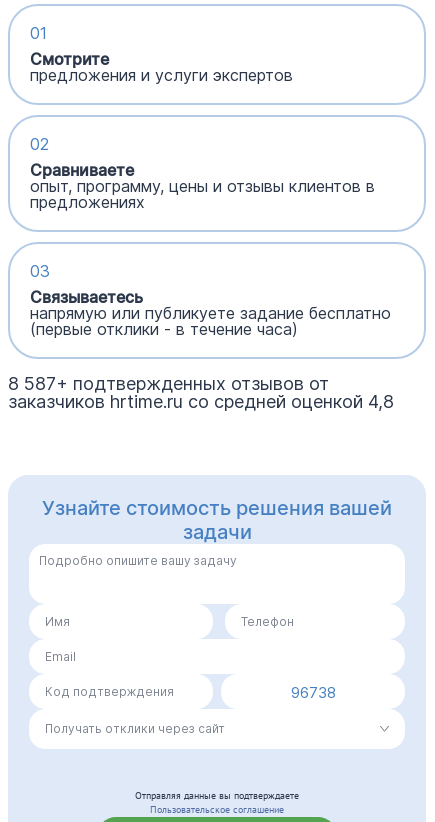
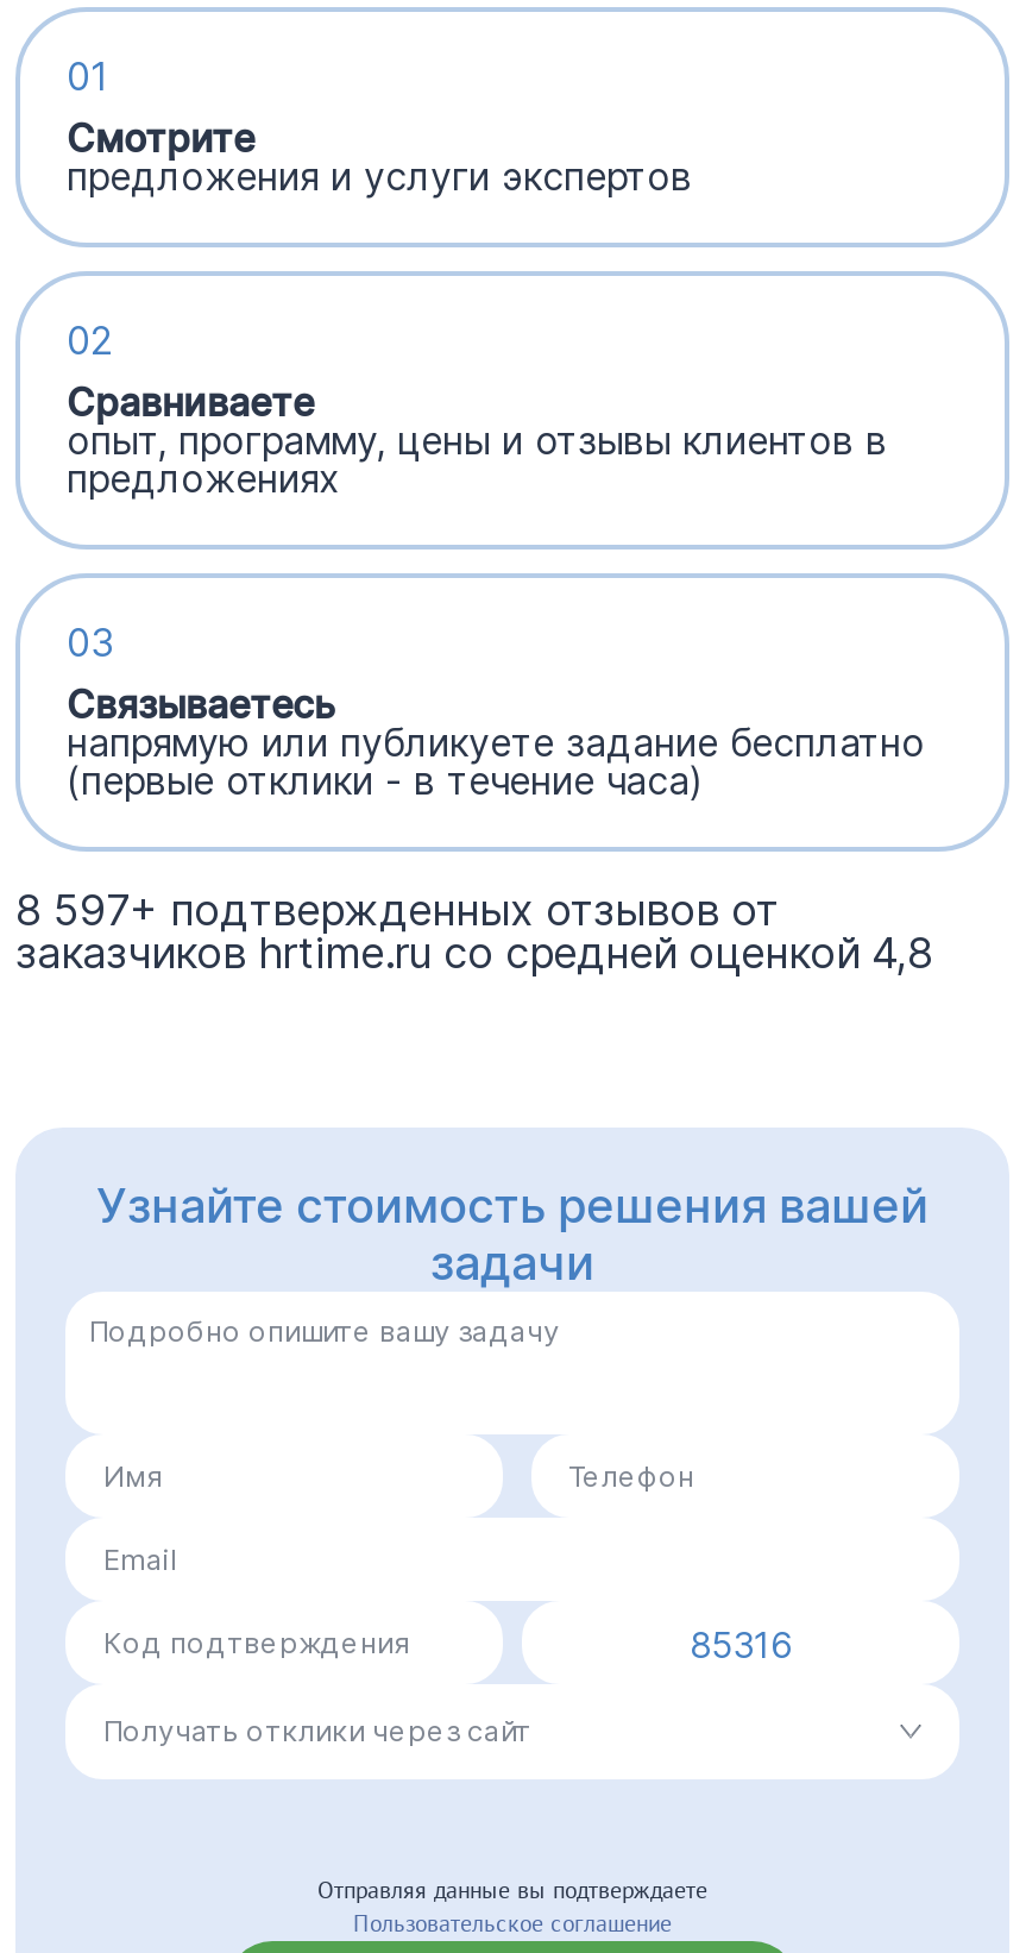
- 8 587+ подтвержденных отзывов от
+ 8 597+ подтвержденных отзывов от

- 96738
+ 85316
